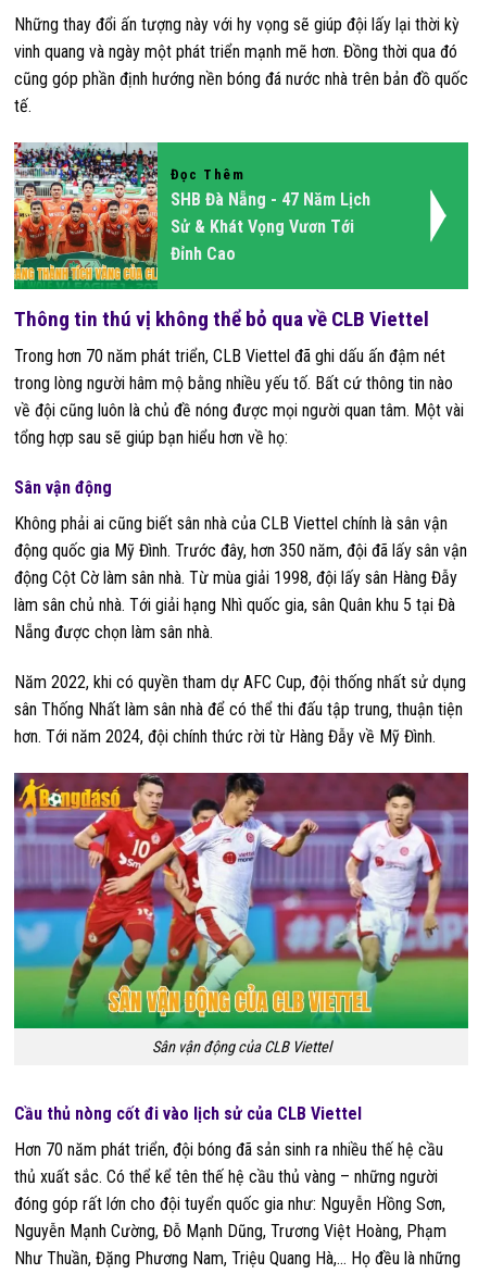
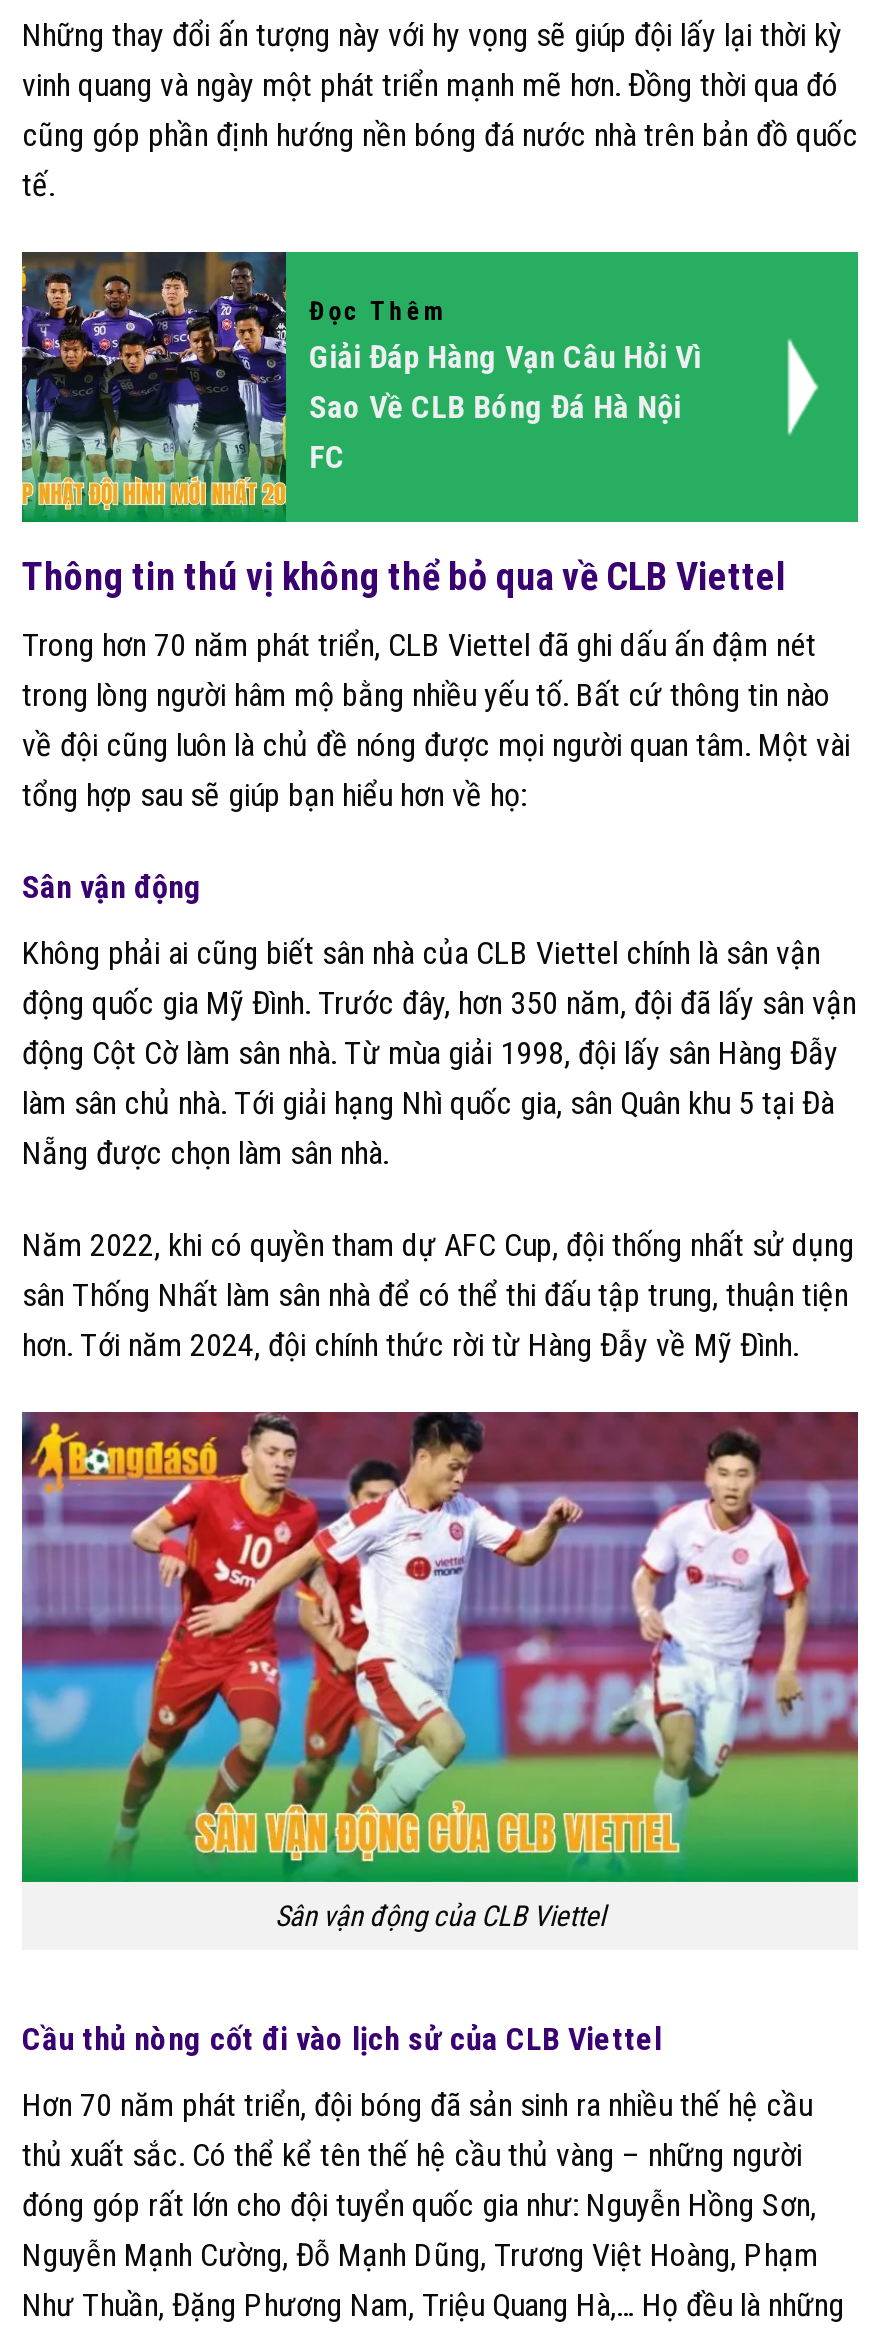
- [image]
- SHB Đà Nẵng - 47 Năm Lịch
- Sử & Khát Vọng Vươn Tới
- Đỉnh Cao
+ [image]
+ Giải Đáp Hàng Vạn Câu Hỏi Vì
+ Sao Về CLB Bóng Đá Hà Nội
+ FC
